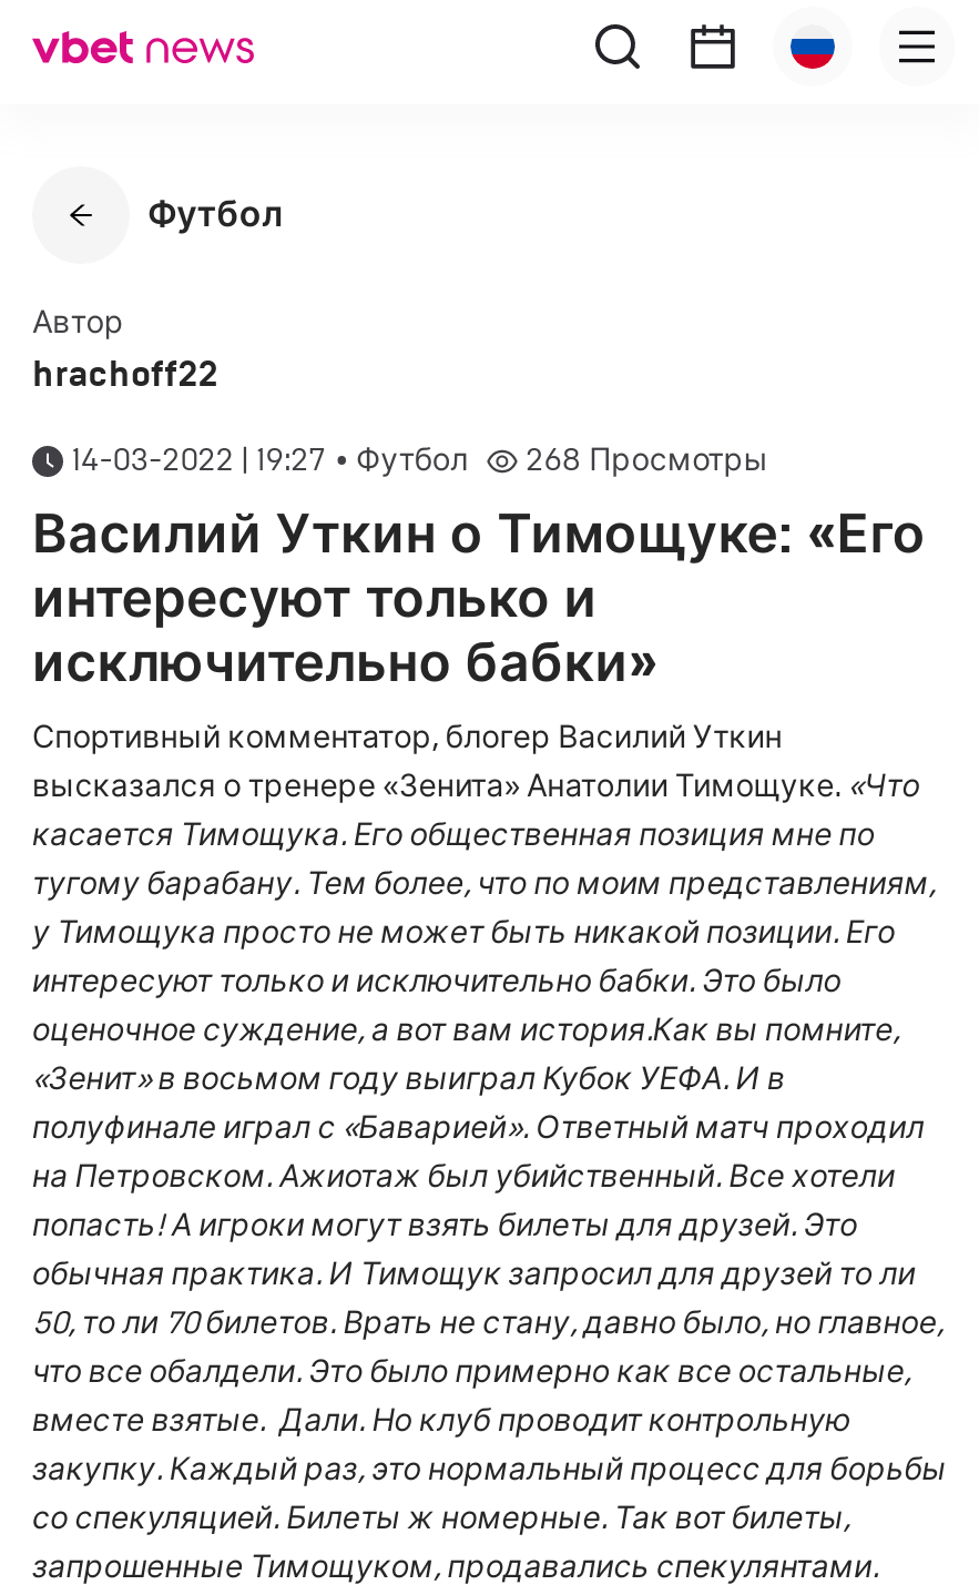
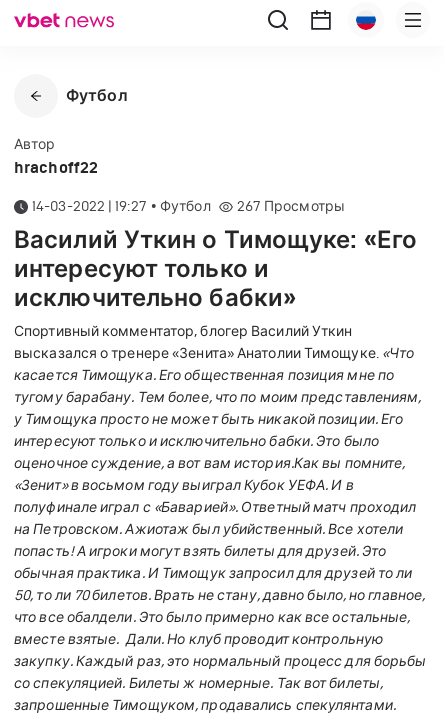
- 268 Просмотры
+ 267 Просмотры
